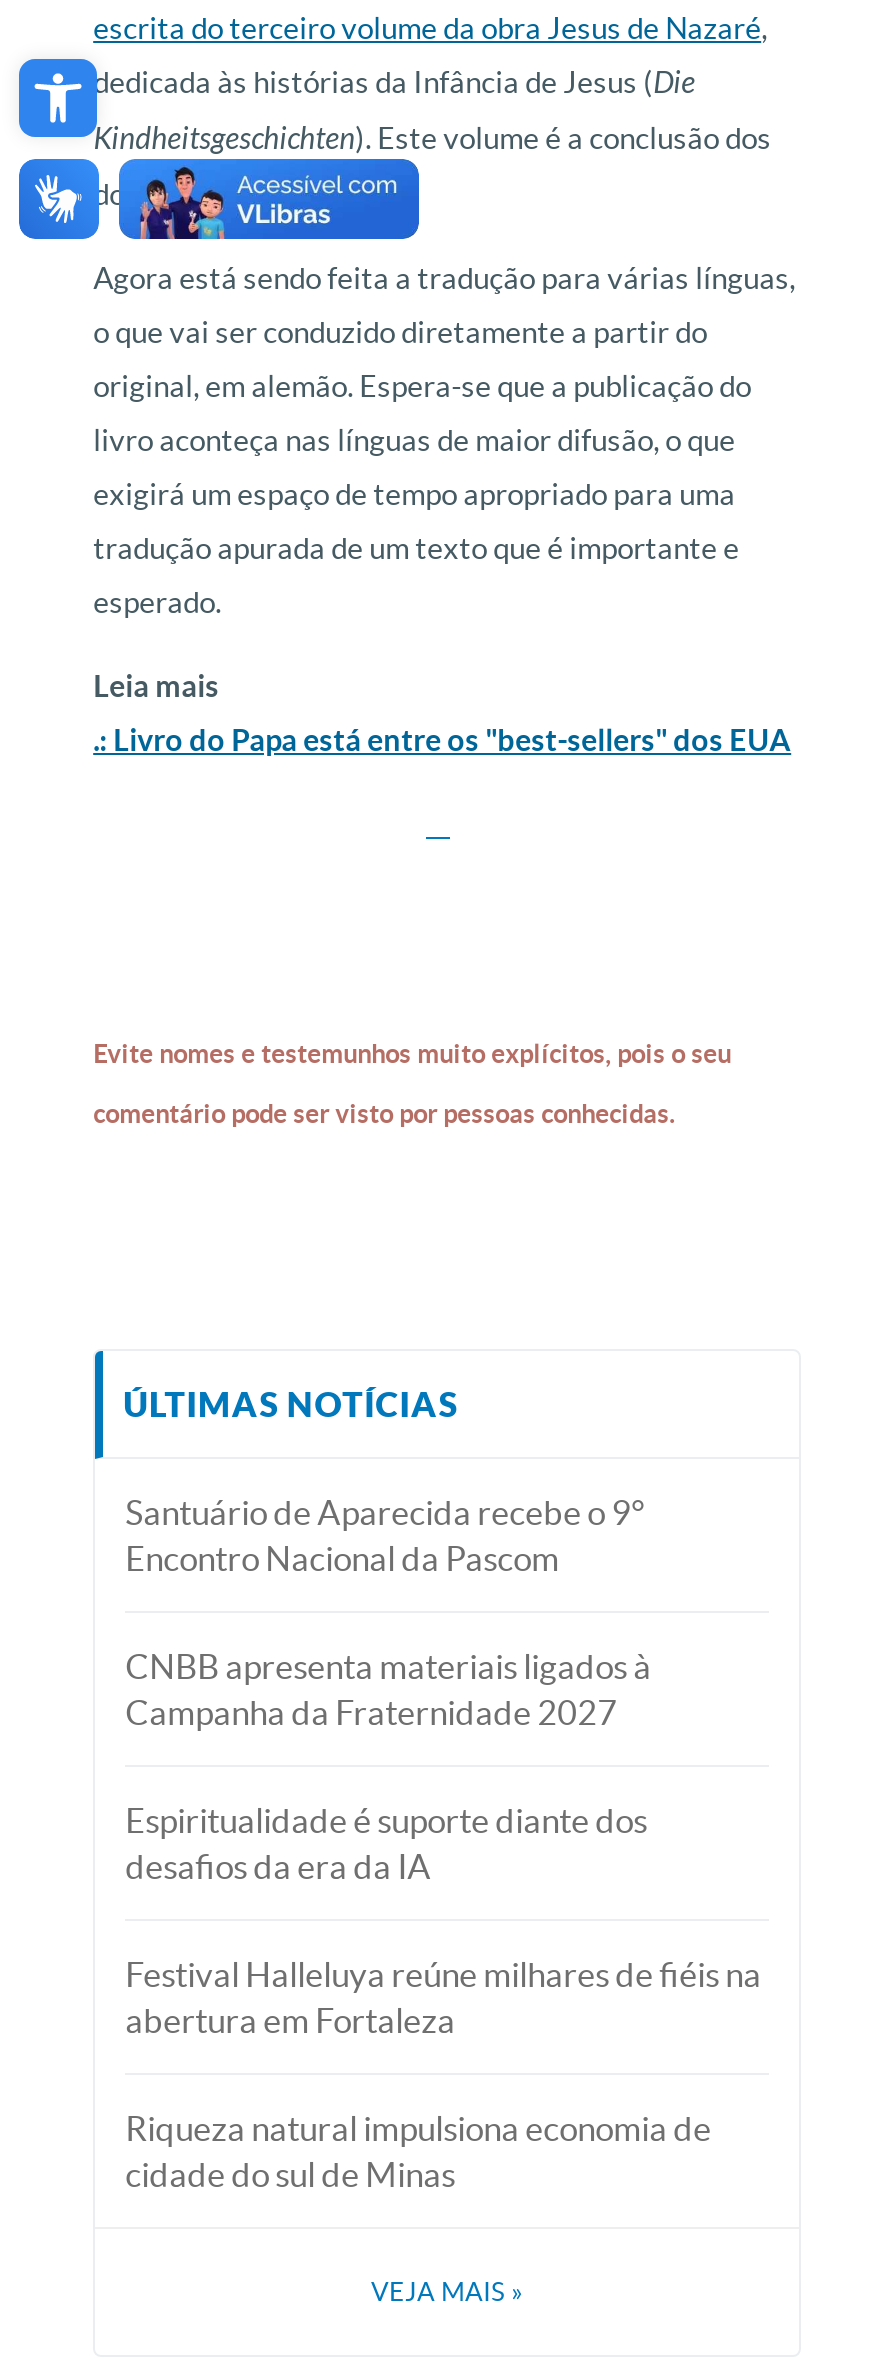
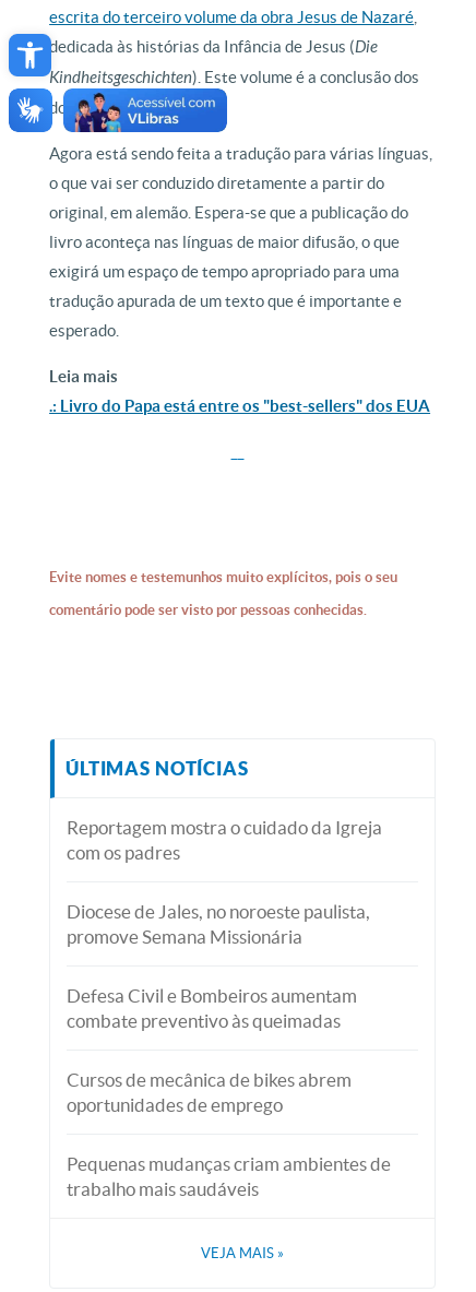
- Santuário de Aparecida recebe o 9°
- Encontro Nacional da Pascom
+ Reportagem mostra o cuidado da Igreja
+ com os padres

- CNBB apresenta materiais ligados à
- Campanha da Fraternidade 2027
+ Diocese de Jales, no noroeste paulista,
+ promove Semana Missionária

- Espiritualidade é suporte diante dos
- desafios da era da IA
+ Defesa Civil e Bombeiros aumentam
+ combate preventivo às queimadas

- Festival Halleluya reúne milhares de fiéis na
- abertura em Fortaleza
+ Cursos de mecânica de bikes abrem
+ oportunidades de emprego

- Riqueza natural impulsiona economia de
- cidade do sul de Minas
+ Pequenas mudanças criam ambientes de
+ trabalho mais saudáveis
